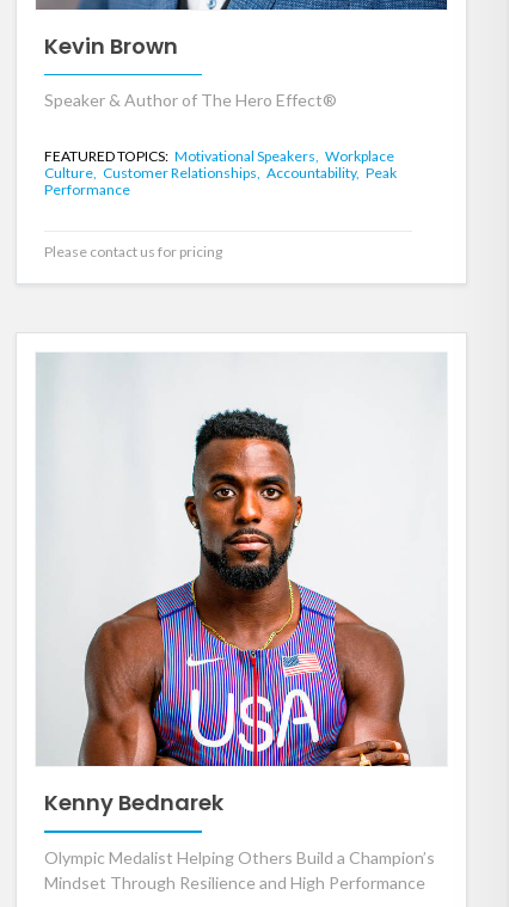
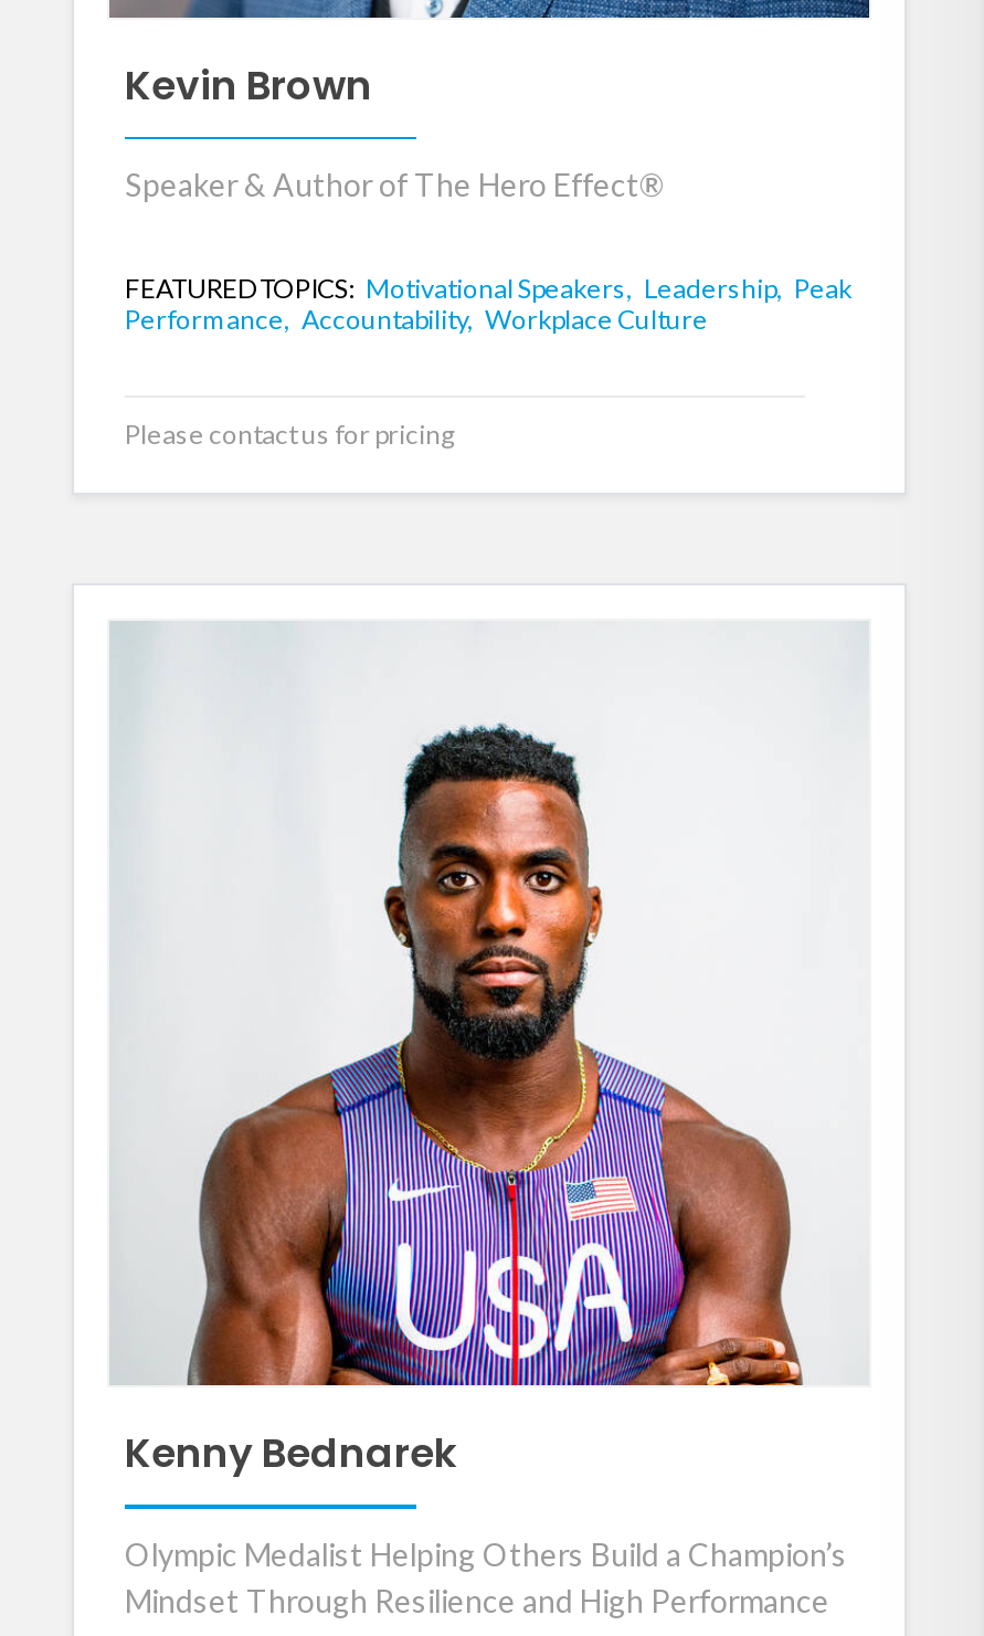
- FEATURED TOPICS: Motivational Speakers, Workplace
- Culture, Customer Relationships, Accountability, Peak
- Performance
+ FEATURED TOPICS: Motivational Speakers, Leadership, Peak
+ Performance, Accountability, Workplace Culture
